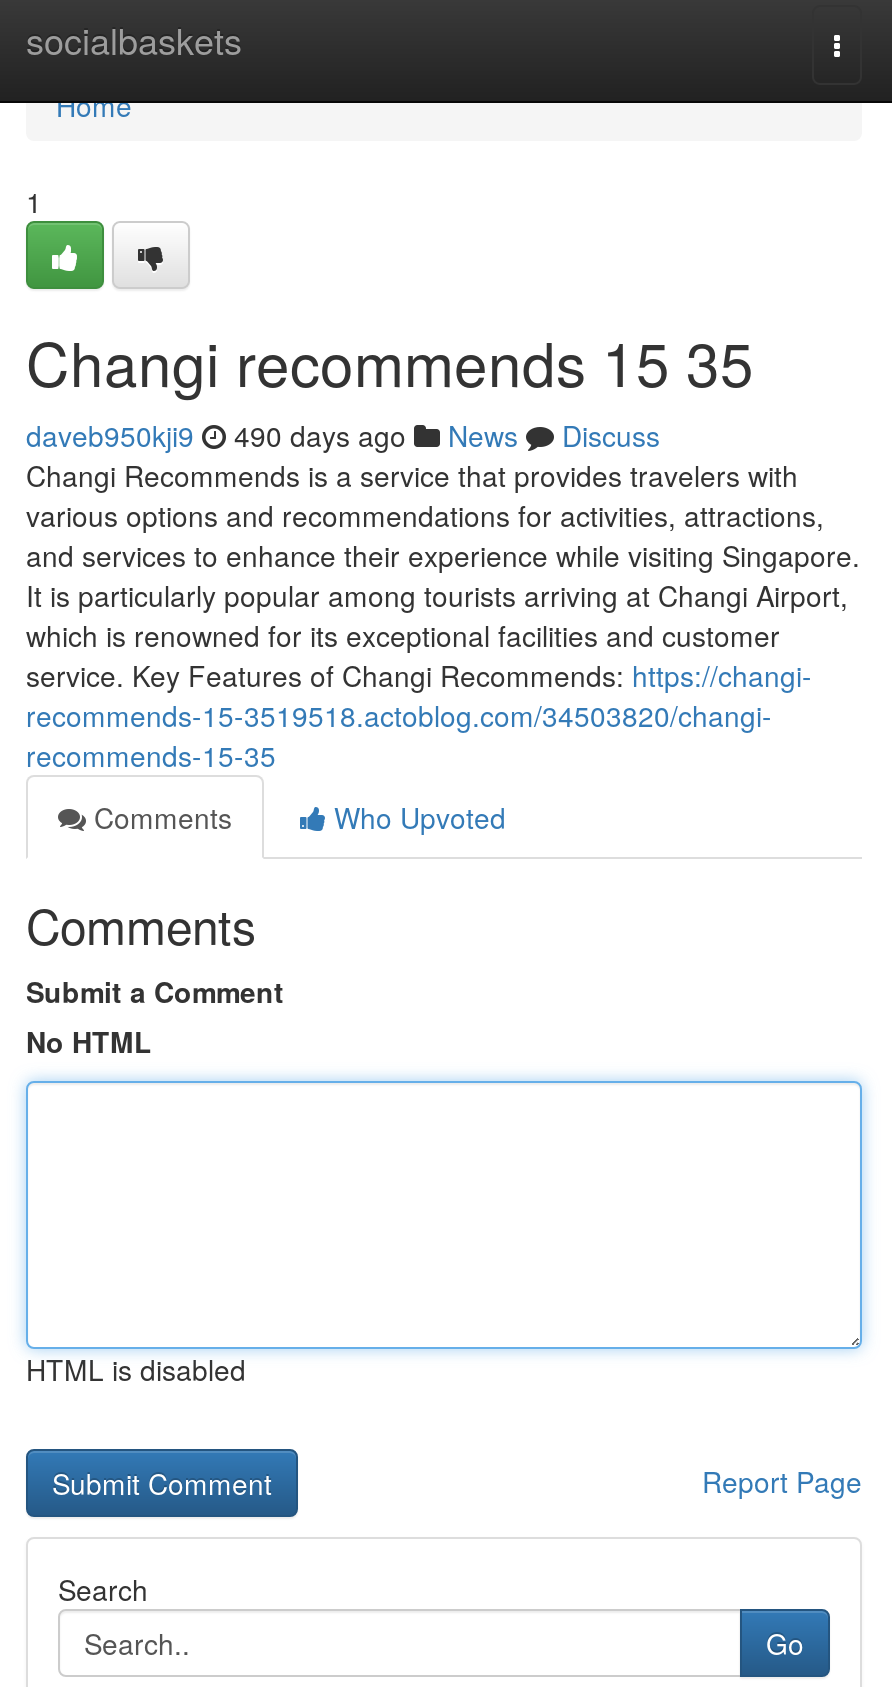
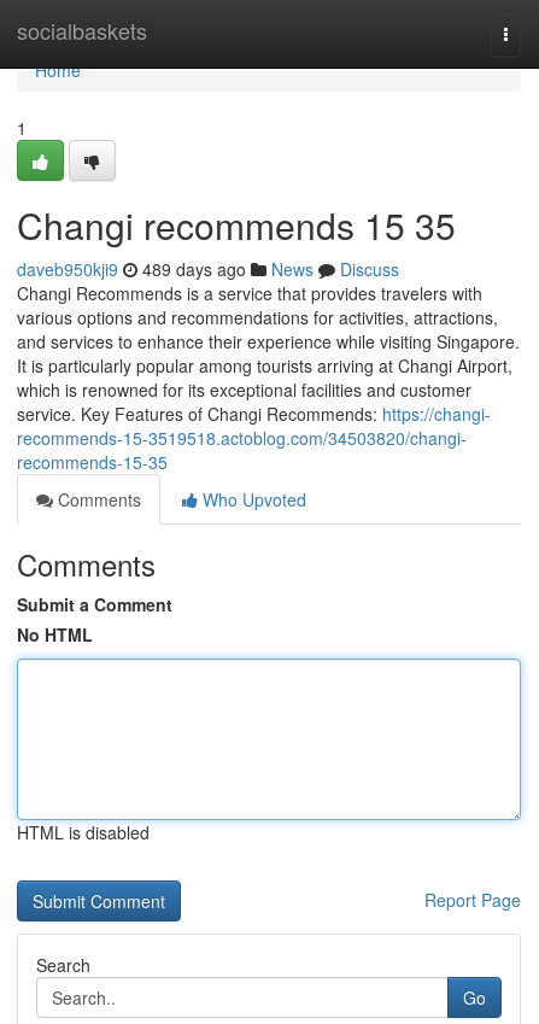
- daveb950kji9 490 days ago News Discuss
+ daveb950kji9 489 days ago News Discuss
